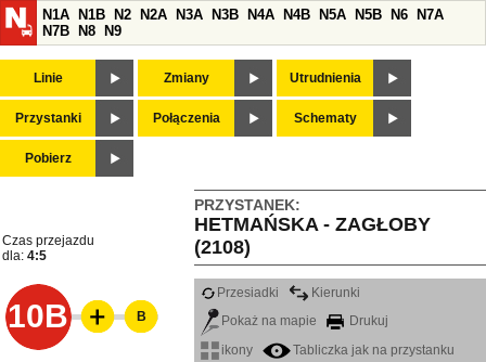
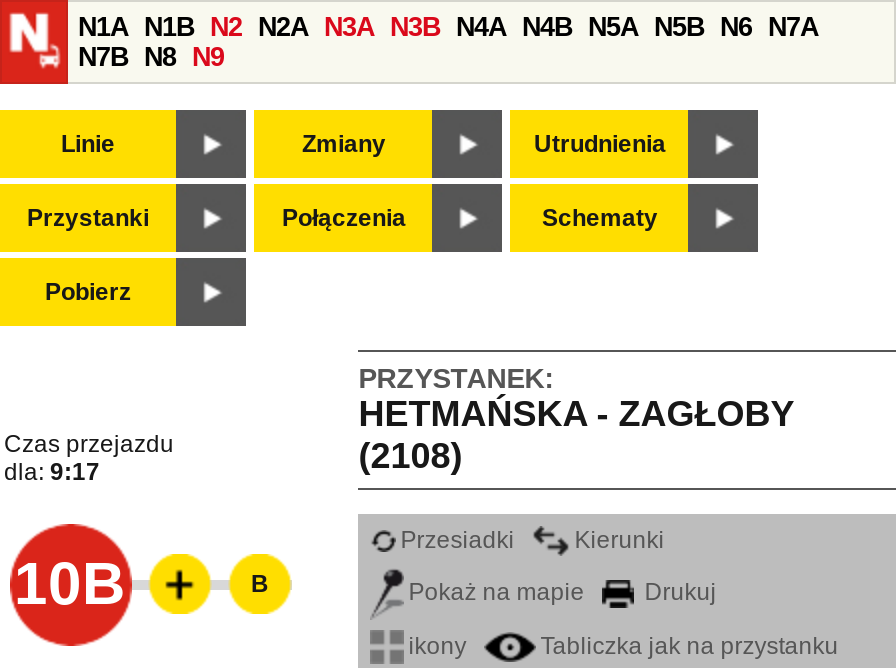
- dla: 4:5
+ dla: 9:17
